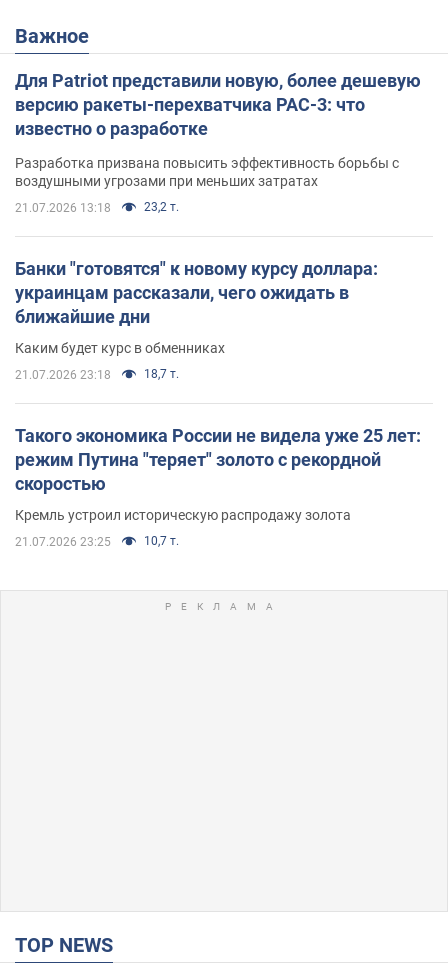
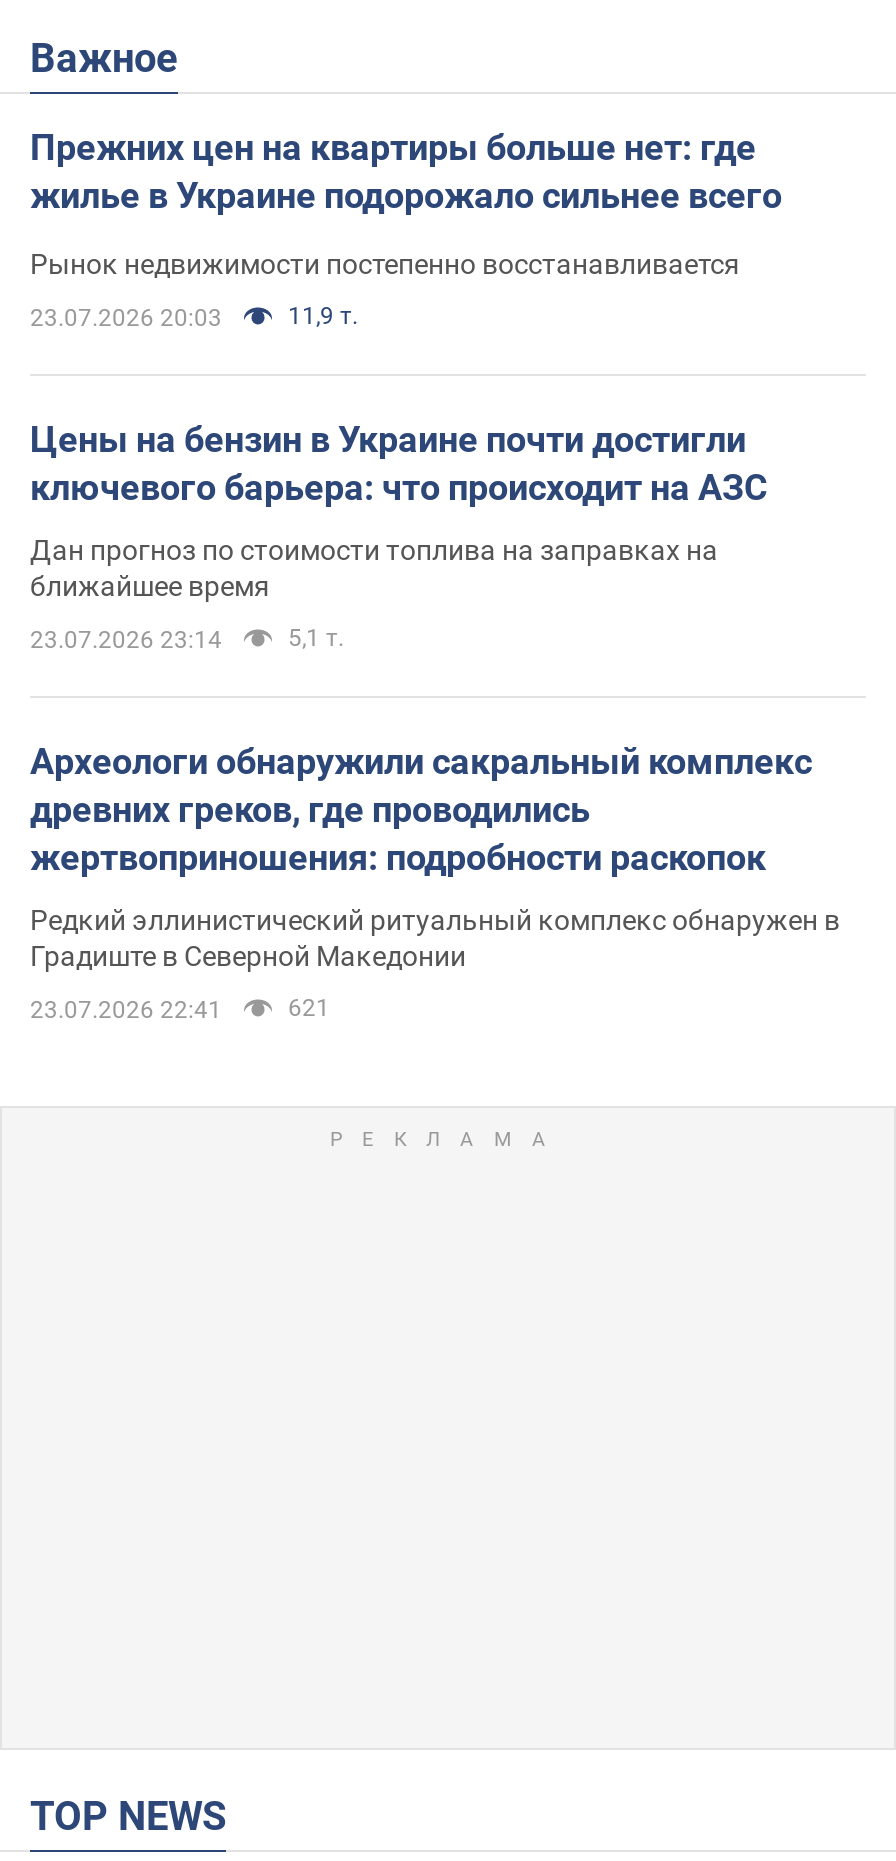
- Для Patriot представили новую, более дешевую
- версию ракеты-перехватчика PAC-3: что
- известно о разработке
+ Прежних цен на квартиры больше нет: где
+ жилье в Украине подорожало сильнее всего

- Разработка призвана повысить эффективность борьбы с
- воздушными угрозами при меньших затратах
+ Рынок недвижимости постепенно восстанавливается

- 21.07.2026 13:18
- 23,2 т.
+ 23.07.2026 20:03
+ 11,9 т.

- Банки "готовятся" к новому курсу доллара:
- украинцам рассказали, чего ожидать в
- ближайшие дни
+ Цены на бензин в Украине почти достигли
+ ключевого барьера: что происходит на АЗС

- Каким будет курс в обменниках
+ Дан прогноз по стоимости топлива на заправках на
+ ближайшее время

- 21.07.2026 23:18
- 18,7 т.
+ 23.07.2026 23:14
+ 5,1 т.

- Такого экономика России не видела уже 25 лет:
- режим Путина "теряет" золото с рекордной
- скоростью
+ Археологи обнаружили сакральный комплекс
+ древних греков, где проводились
+ жертвоприношения: подробности раскопок

- Кремль устроил историческую распродажу золота
+ Редкий эллинистический ритуальный комплекс обнаружен в
+ Градиште в Северной Македонии

- 21.07.2026 23:25
- 10,7 т.
+ 23.07.2026 22:41
+ 621
